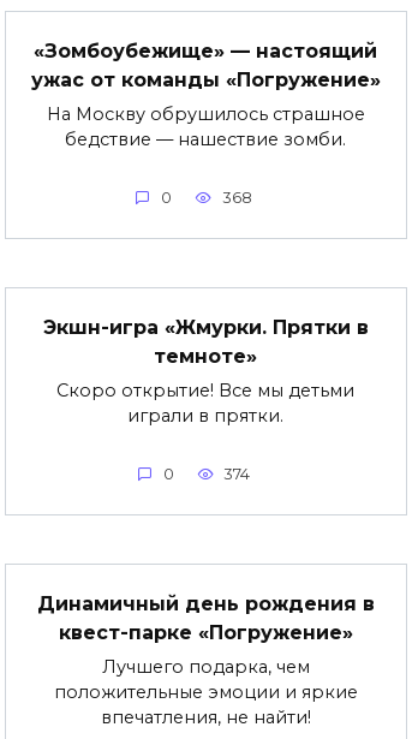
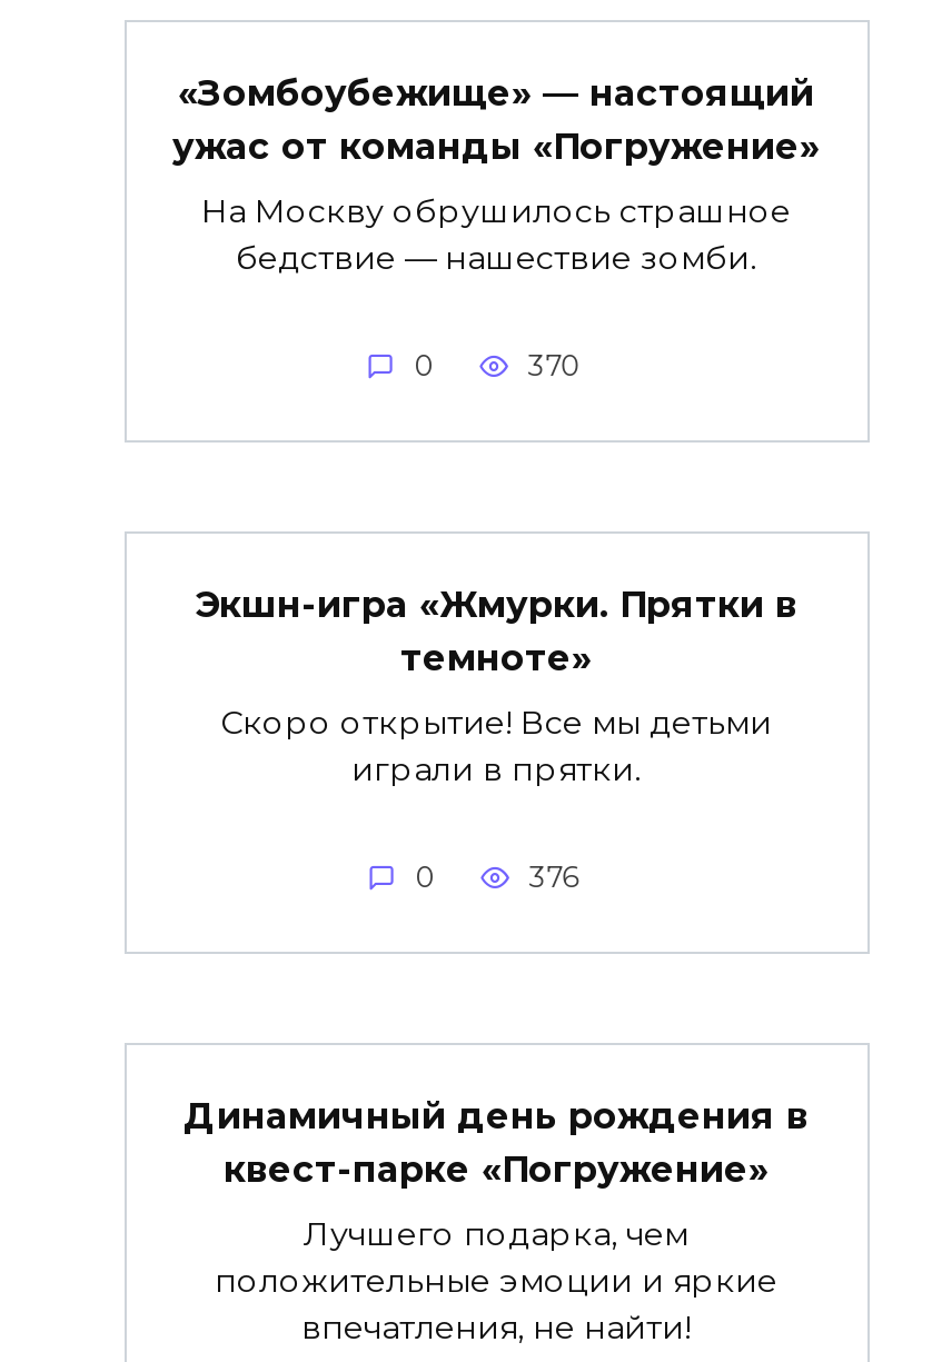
- 368
+ 370

- 374
+ 376
